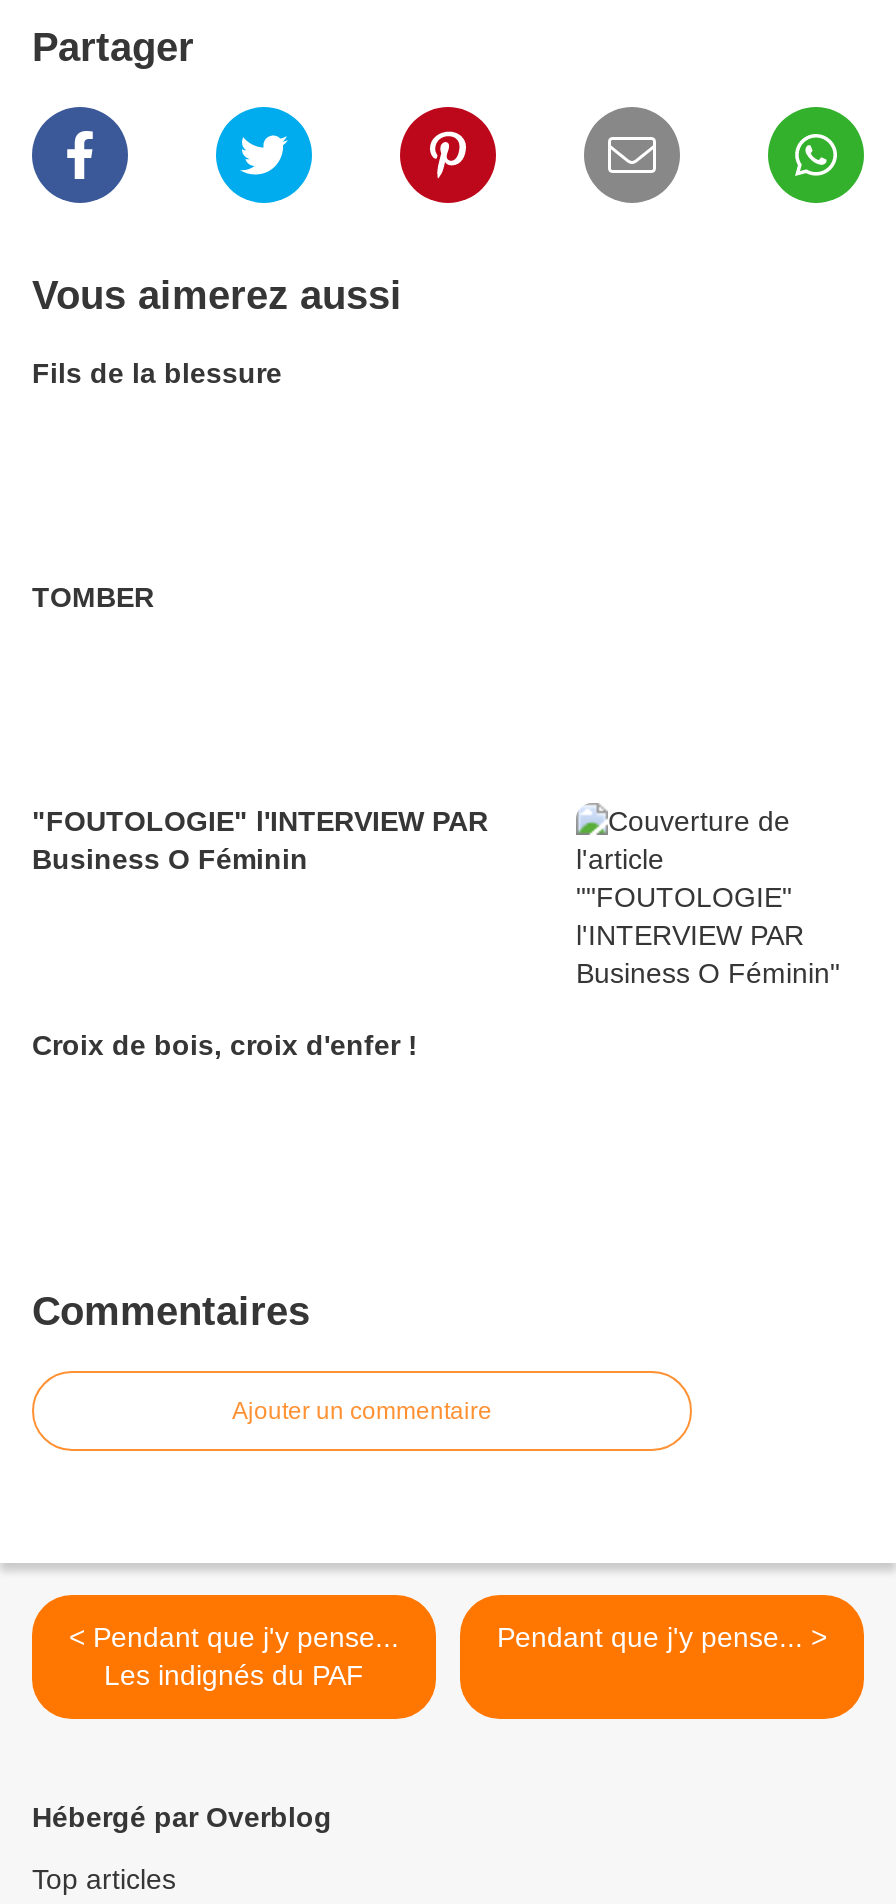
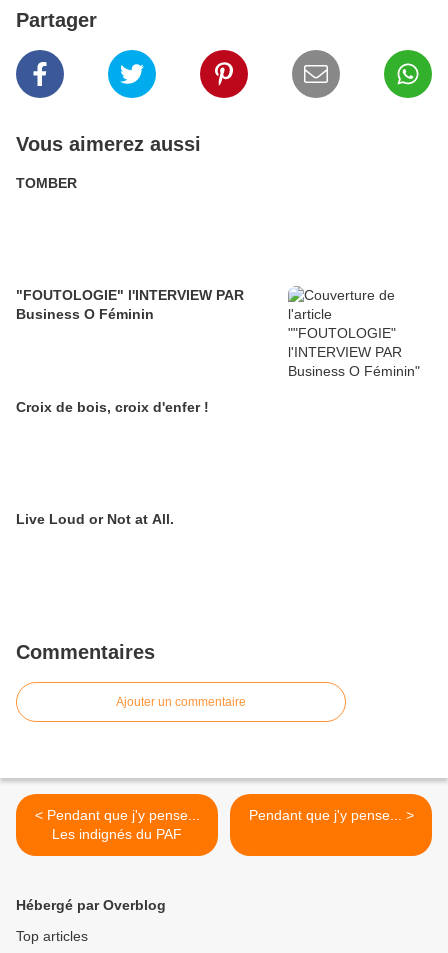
- Fils de la blessure

moved up: TOMBER | "FOUTOLOGIE" l'INTERVIEW PAR | Business O Féminin | Croix de bois, croix d'enfer !

+ Live Loud or Not at All.
